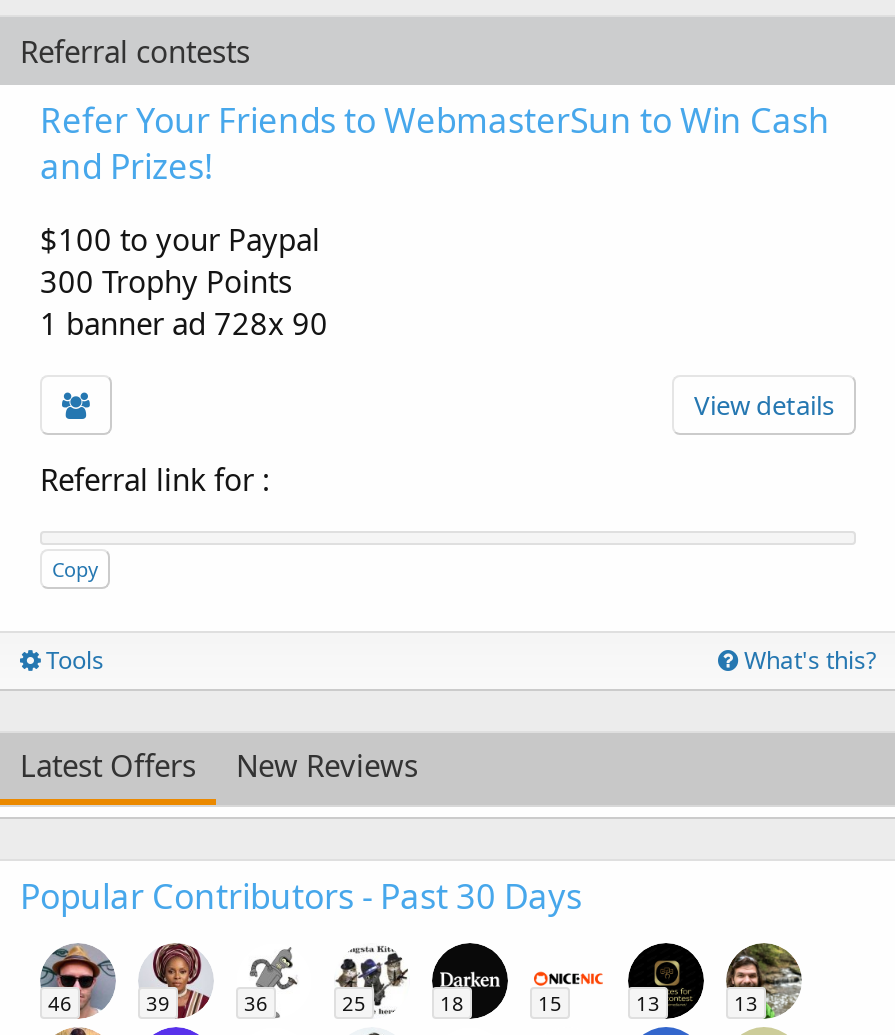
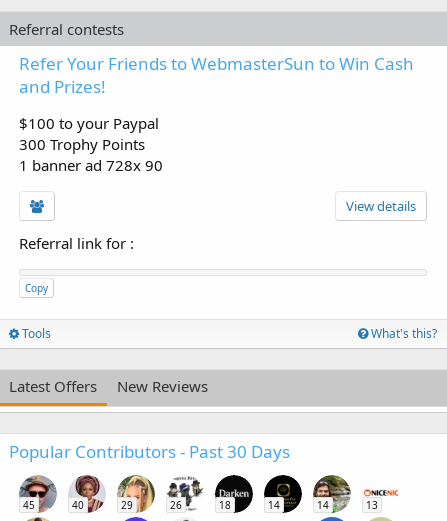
- [image]
- 13
+ [image]
+ 14

- 46
+ 45

- 39
+ 40

- 36
+ 29

- 25
+ 26

- 15
+ 14
